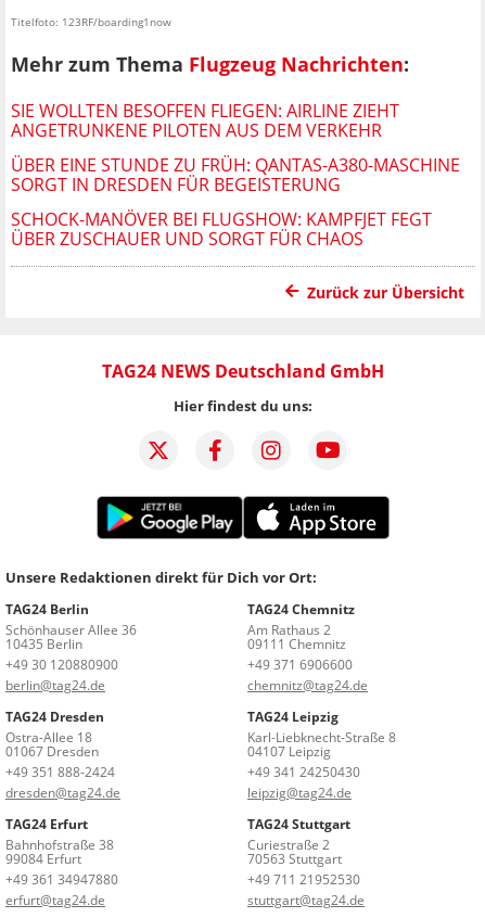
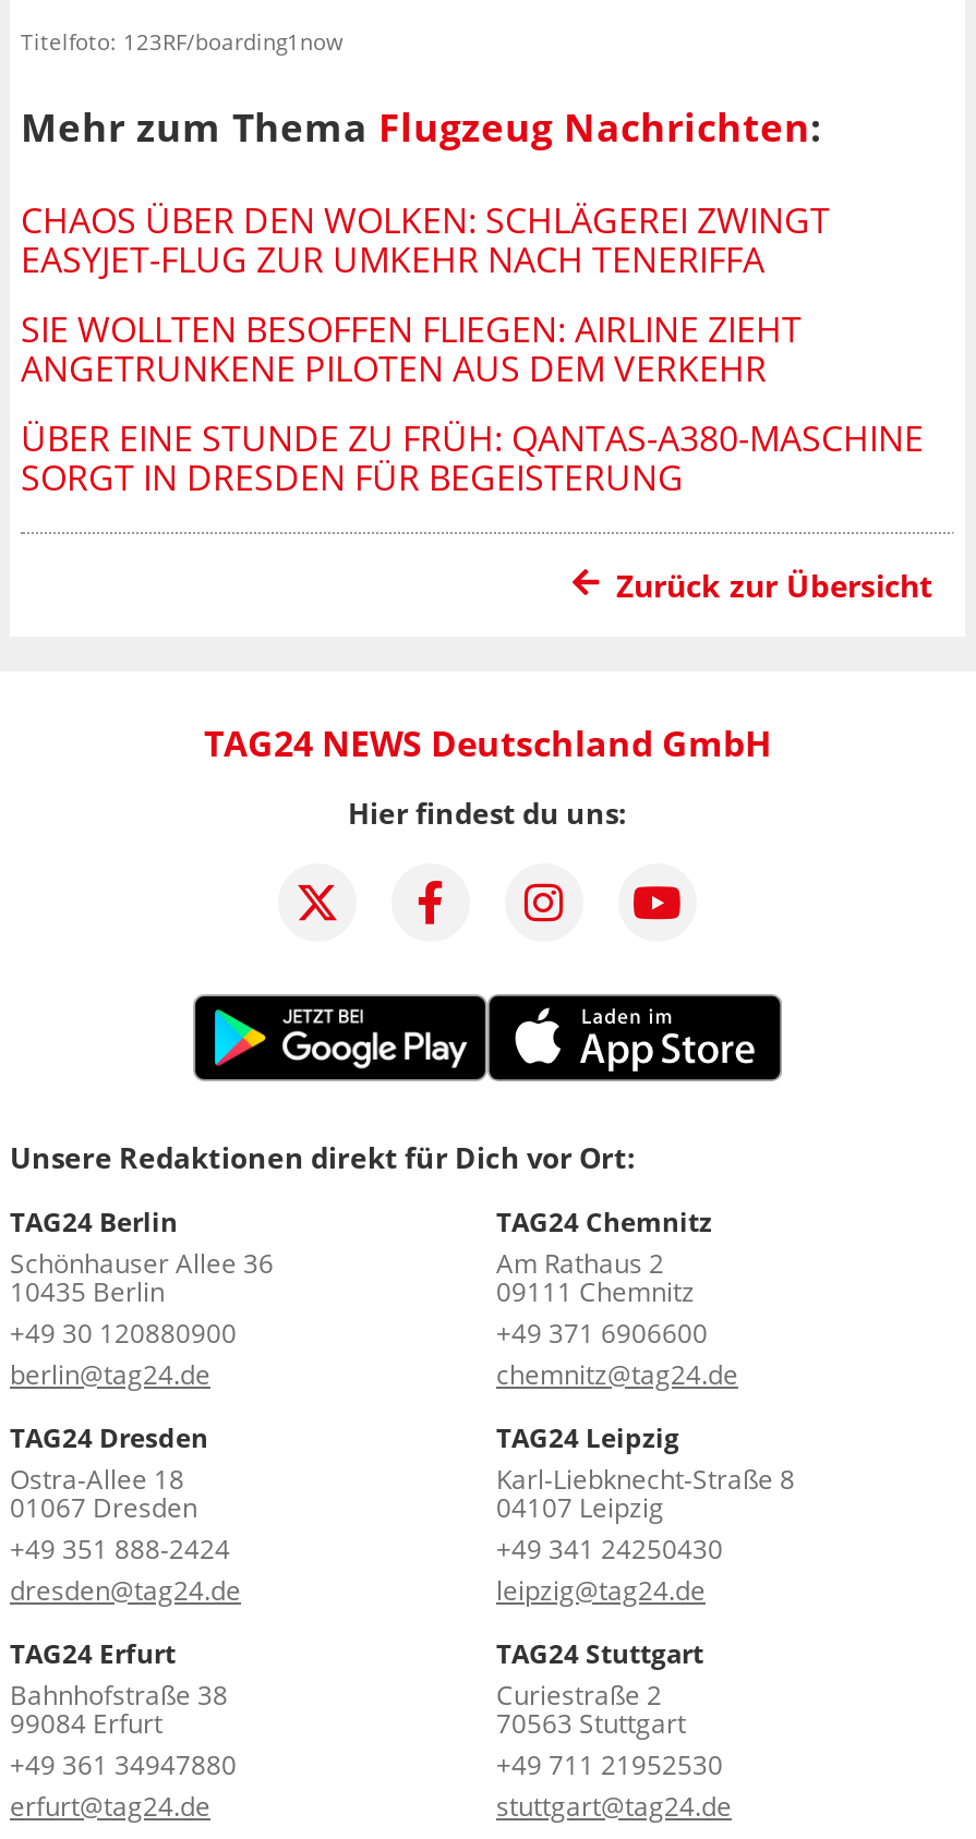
+ CHAOS ÜBER DEN WOLKEN: SCHLÄGEREI ZWINGT
+ EASYJET-FLUG ZUR UMKEHR NACH TENERIFFA

moved down: SIE WOLLTEN BESOFFEN FLIEGEN: AIRLINE ZIEHT | ANGETRUNKENE PILOTEN AUS DEM VERKEHR | ÜBER EINE STUNDE ZU FRÜH: QANTAS-A380-MASCHINE | SORGT IN DRESDEN FÜR BEGEISTERUNG

- SCHOCK-MANÖVER BEI FLUGSHOW: KAMPFJET FEGT
- ÜBER ZUSCHAUER UND SORGT FÜR CHAOS
